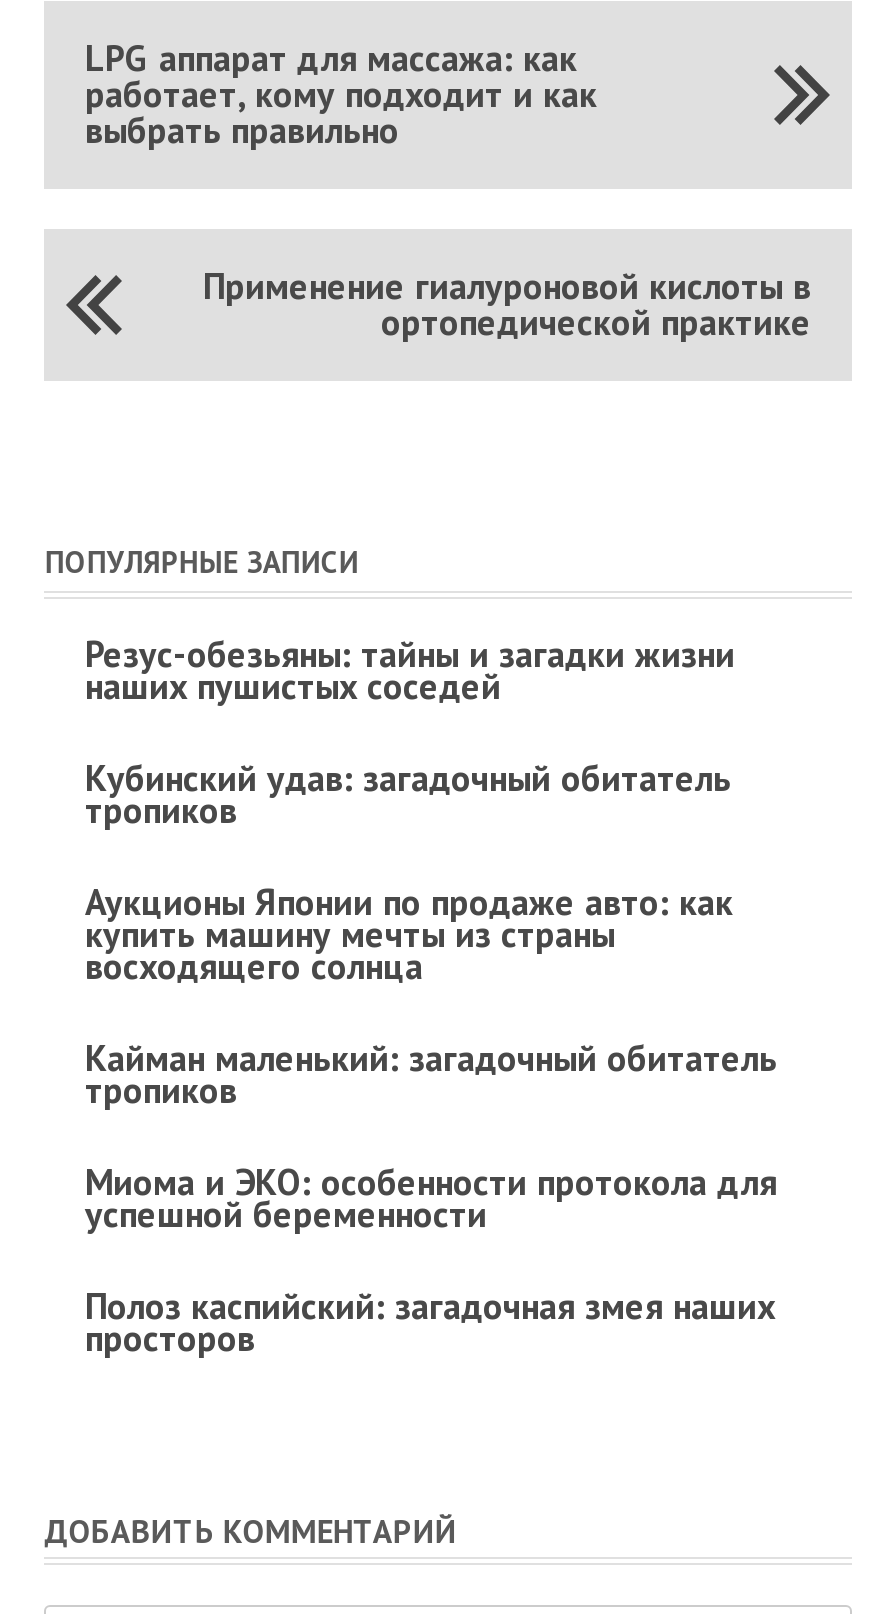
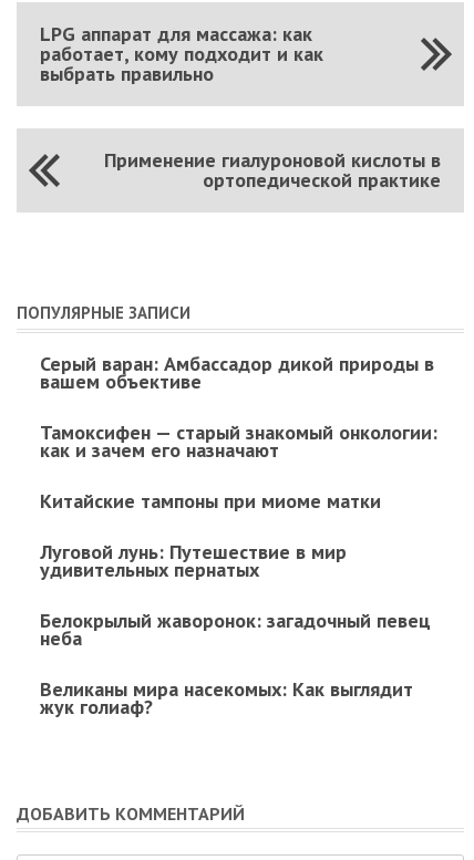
- Резус-обезьяны: тайны и загадки жизни
- наших пушистых соседей
+ Серый варан: Амбассадор дикой природы в
+ вашем объективе

- Кубинский удав: загадочный обитатель
- тропиков
+ Тамоксифен — старый знакомый онкологии:
+ как и зачем его назначают

- Аукционы Японии по продаже авто: как
- купить машину мечты из страны
- восходящего солнца
+ Китайские тампоны при миоме матки

- Кайман маленький: загадочный обитатель
- тропиков
+ Луговой лунь: Путешествие в мир
+ удивительных пернатых

- Миома и ЭКО: особенности протокола для
- успешной беременности
+ Белокрылый жаворонок: загадочный певец
+ неба

- Полоз каспийский: загадочная змея наших
- просторов
+ Великаны мира насекомых: Как выглядит
+ жук голиаф?
